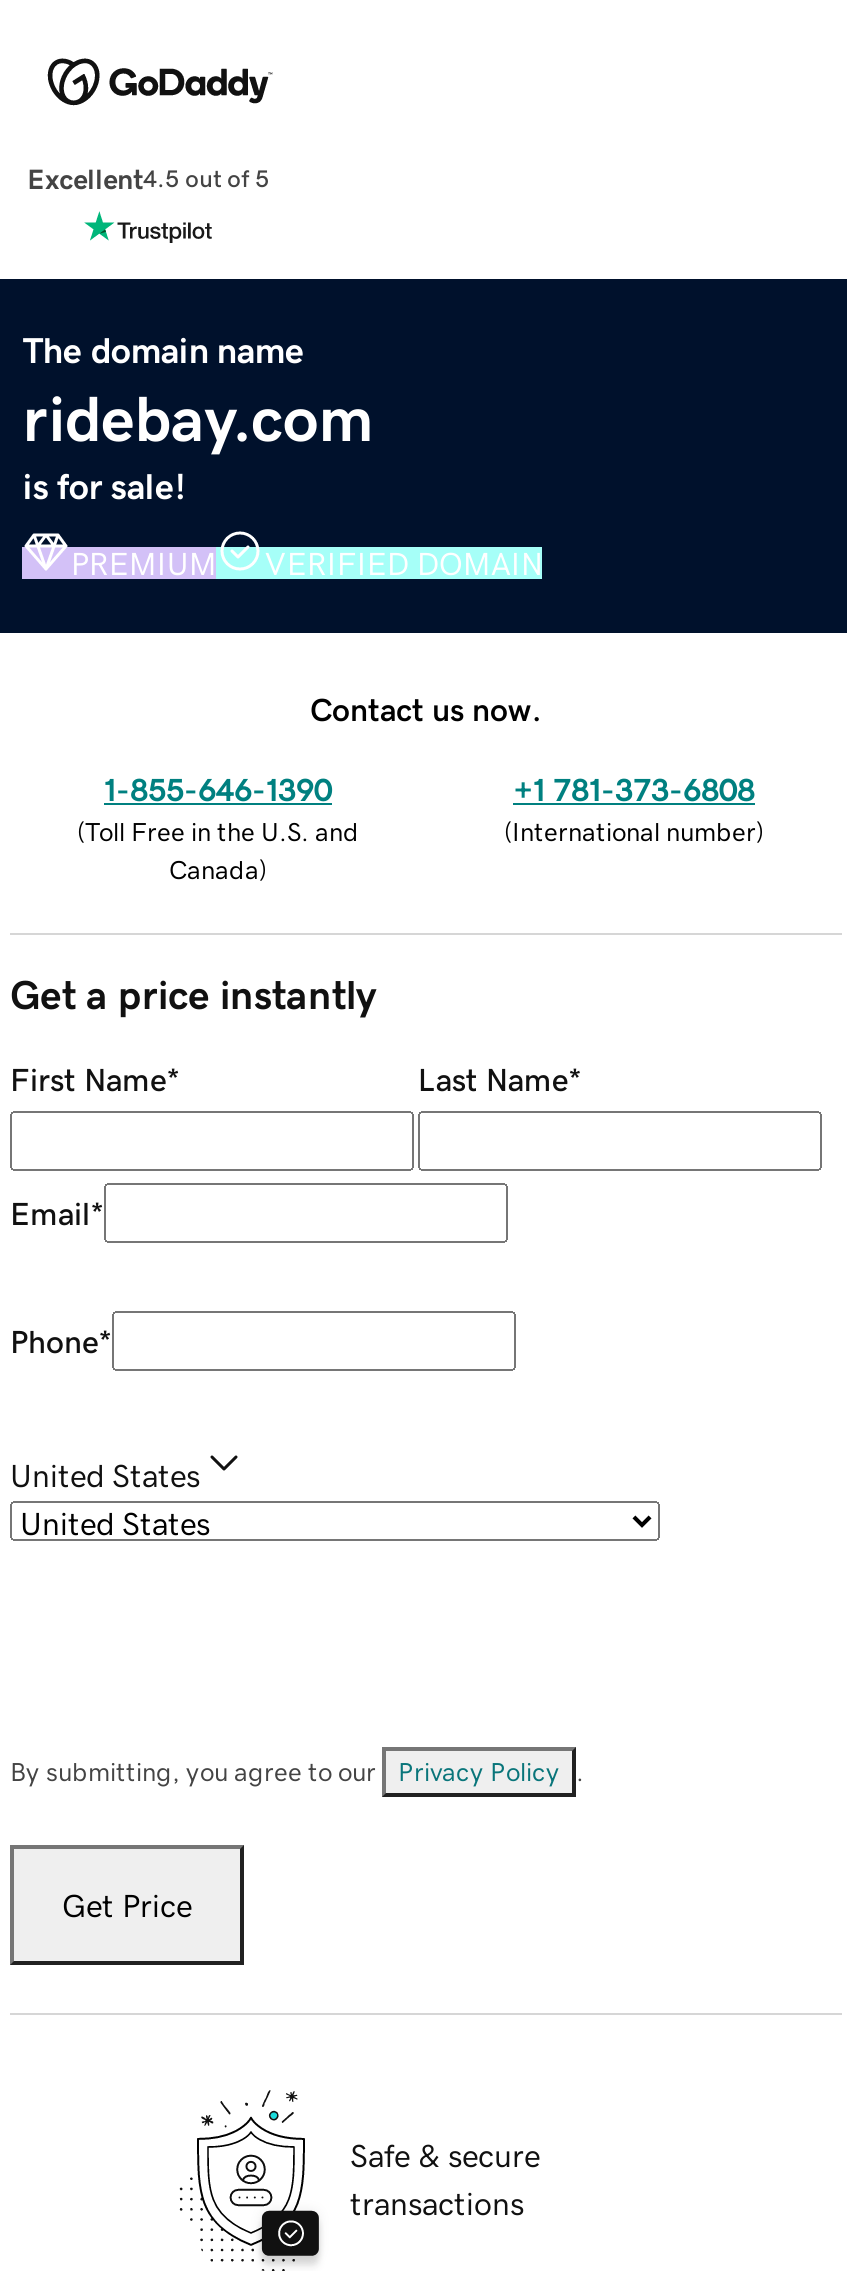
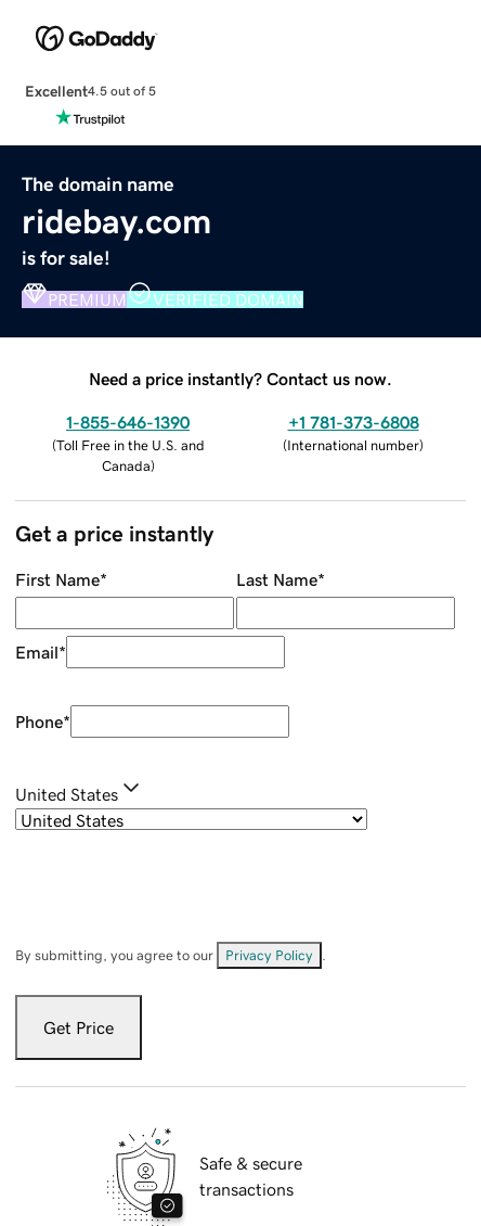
- Contact us now.
+ Need a price instantly? Contact us now.
